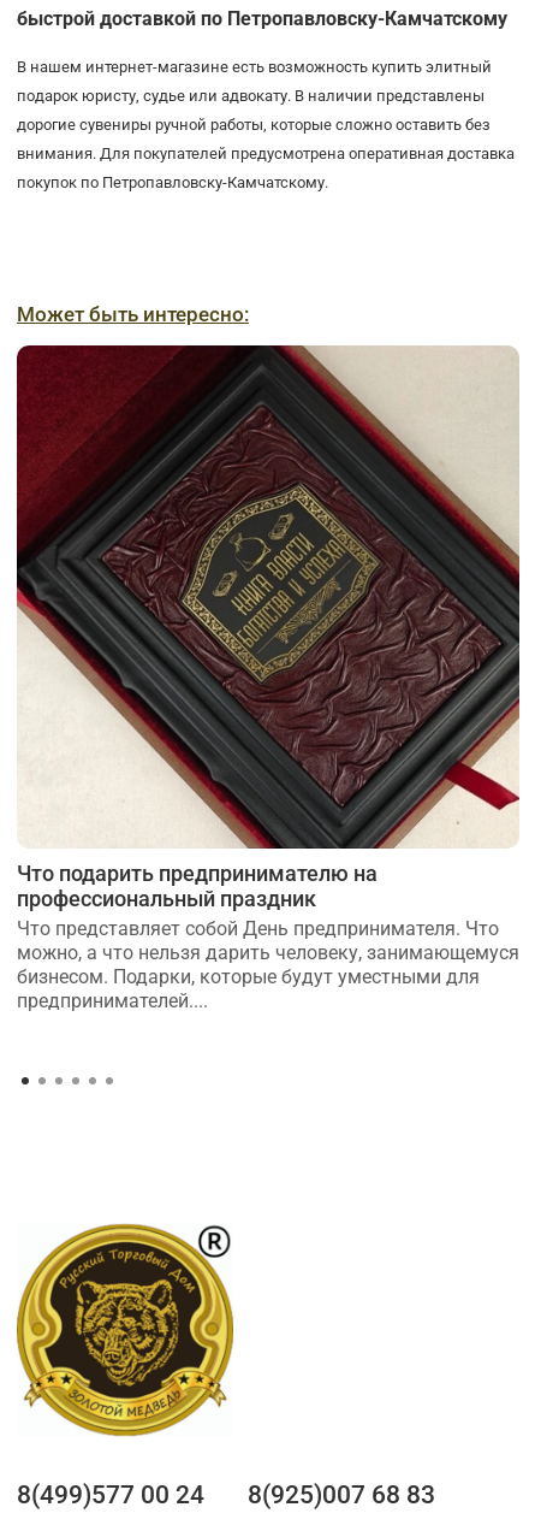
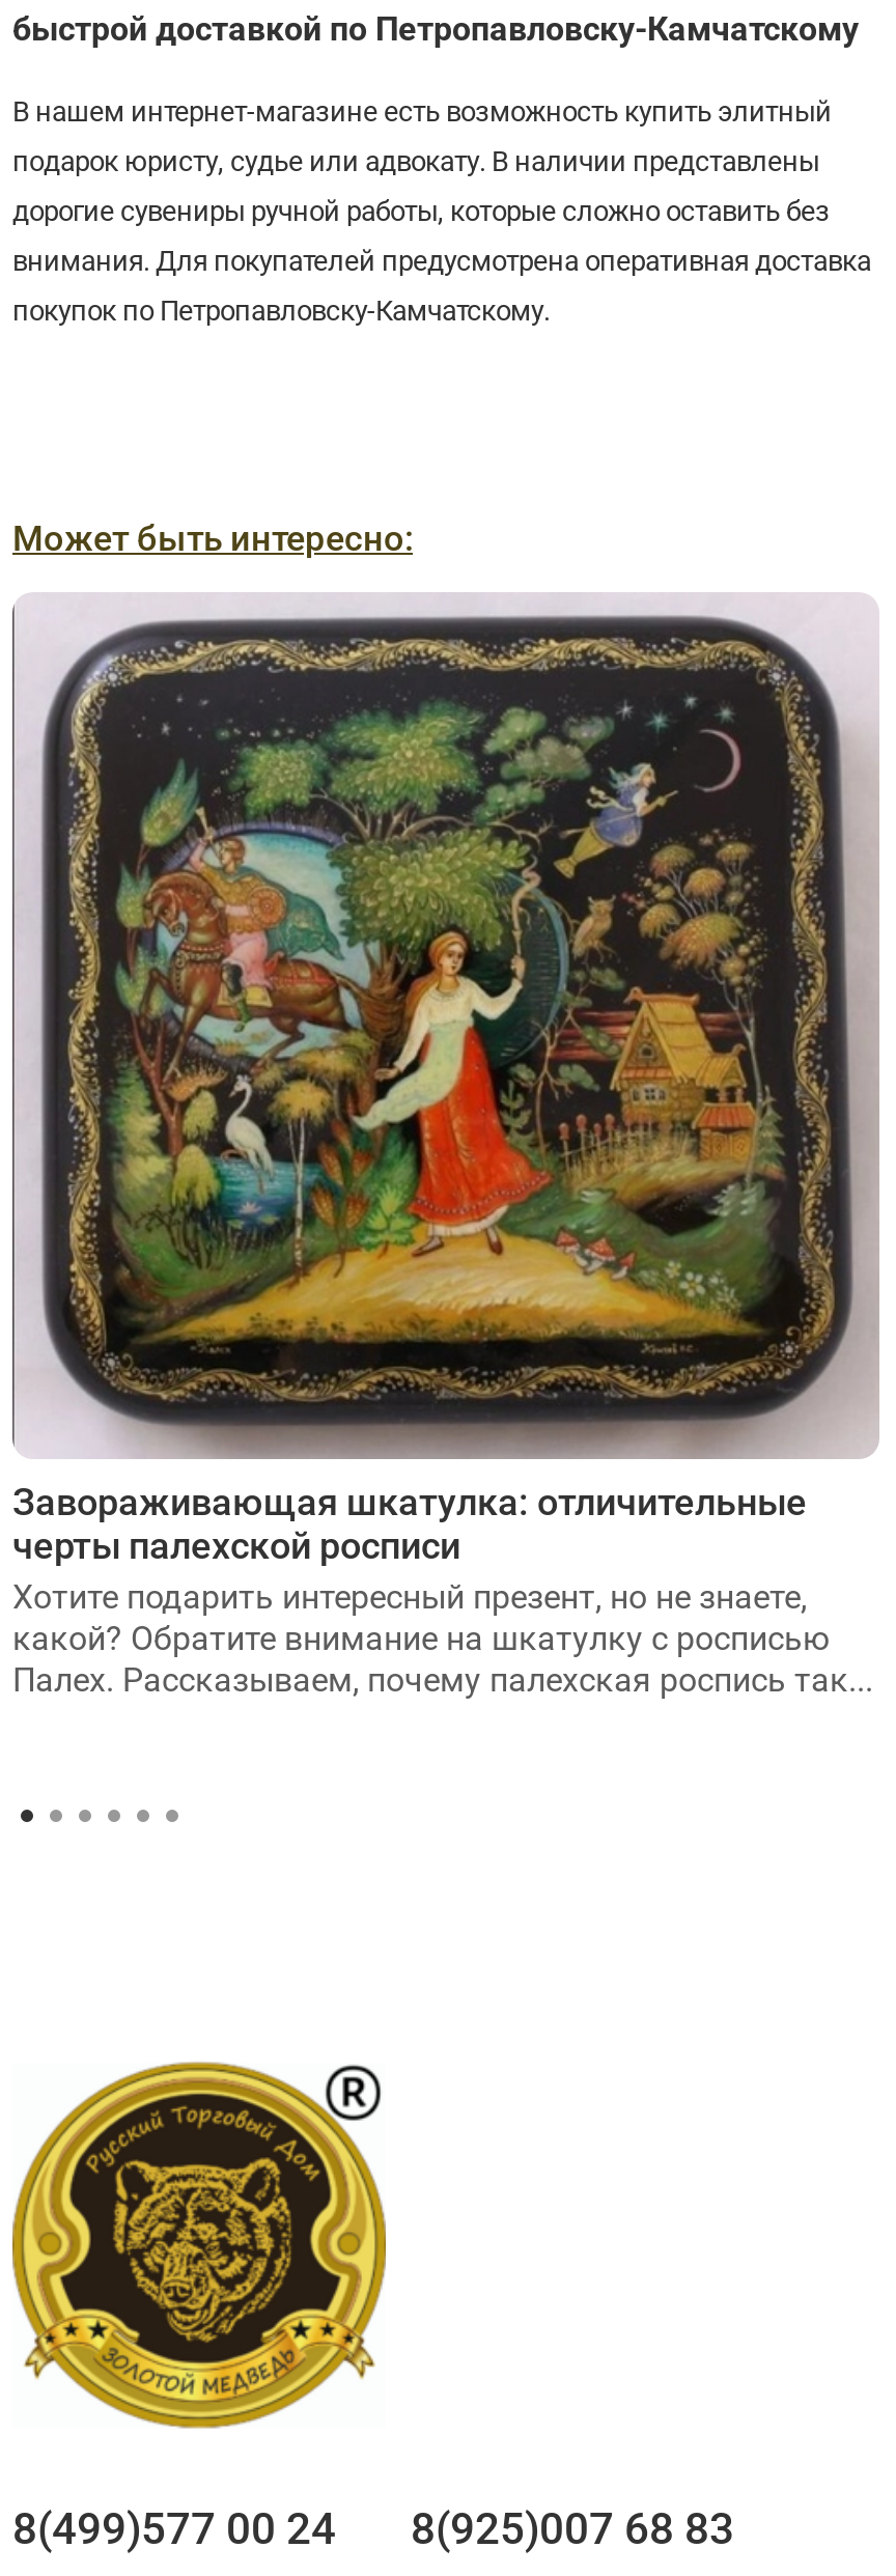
- [image]
- Что подарить предпринимателю на
- профессиональный праздник
- Что представляет собой День предпринимателя. Что
- можно, а что нельзя дарить человеку, занимающемуся
- бизнесом. Подарки, которые будут уместными для
- предпринимателей....
+ [image]
+ Завораживающая шкатулка: отличительные
+ черты палехской росписи
+ Хотите подарить интересный презент, но не знаете,
+ какой? Обратите внимание на шкатулку с росписью
+ Палех. Рассказываем, почему палехская роспись так...
